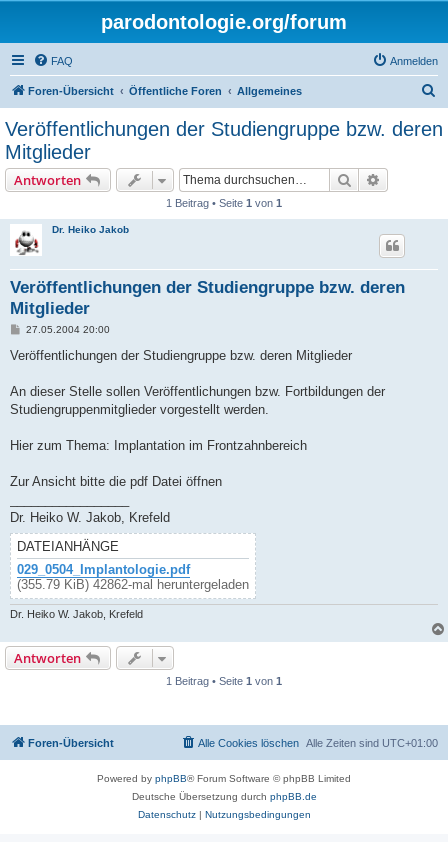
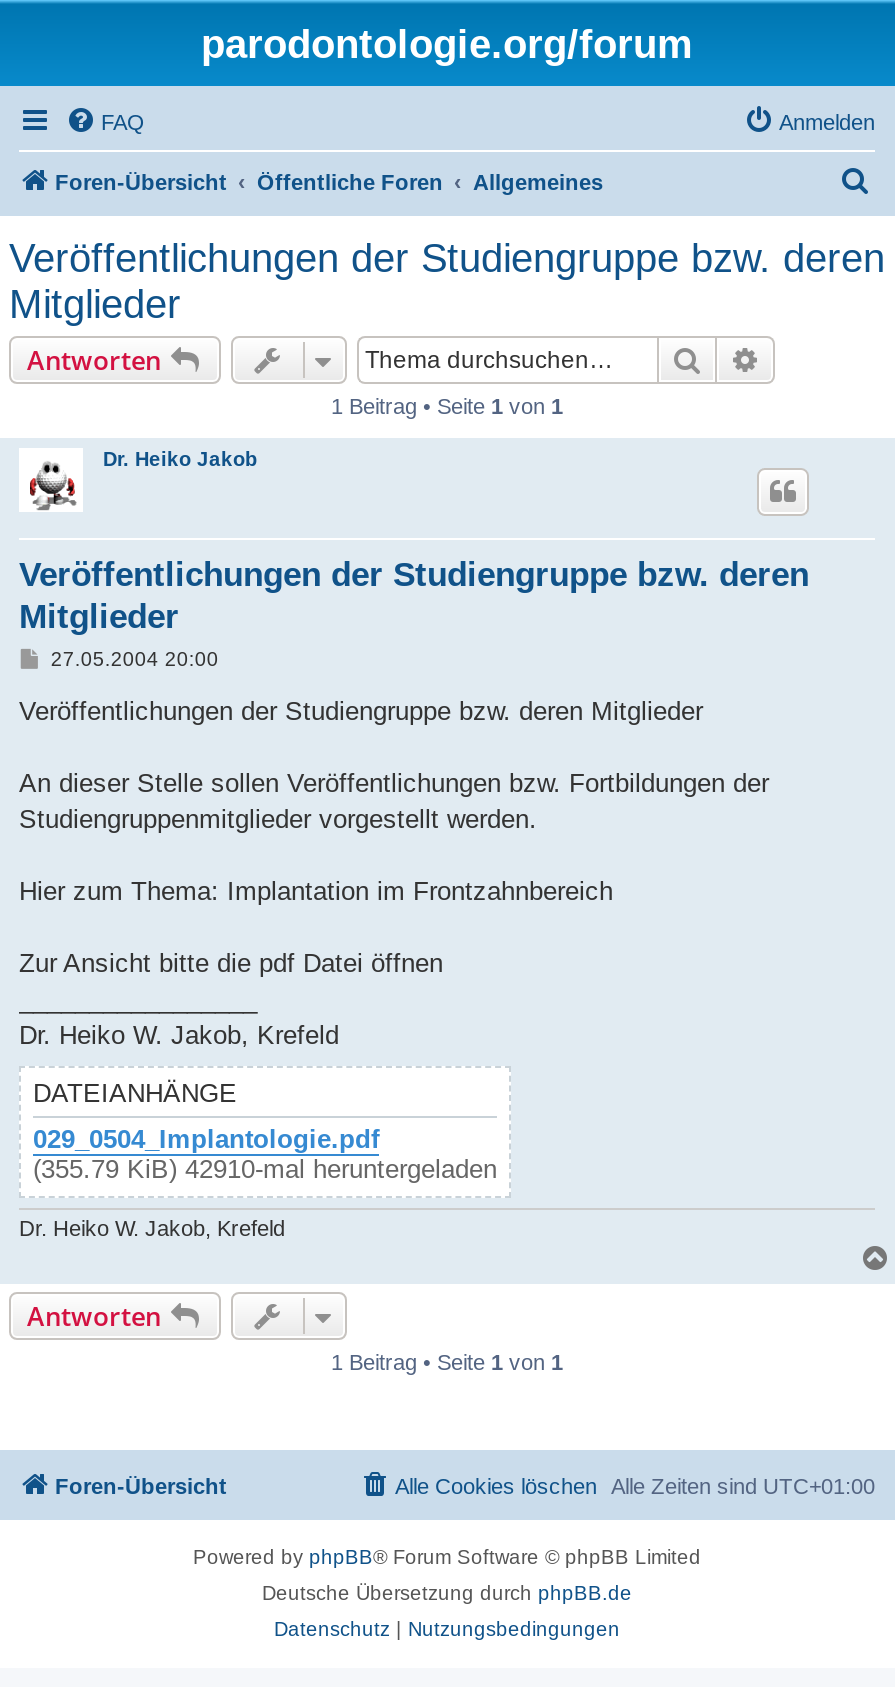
- (355.79 KiB) 42862-mal heruntergeladen
+ (355.79 KiB) 42910-mal heruntergeladen
